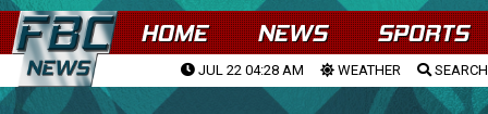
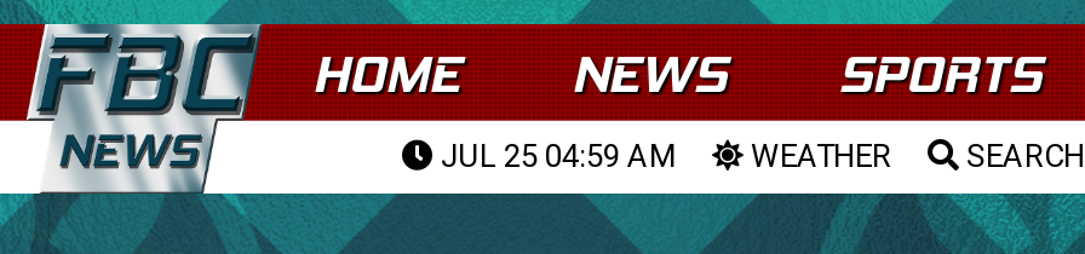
- JUL 22 04:28 AM WEATHER SEARCH
+ JUL 25 04:59 AM WEATHER SEARCH
